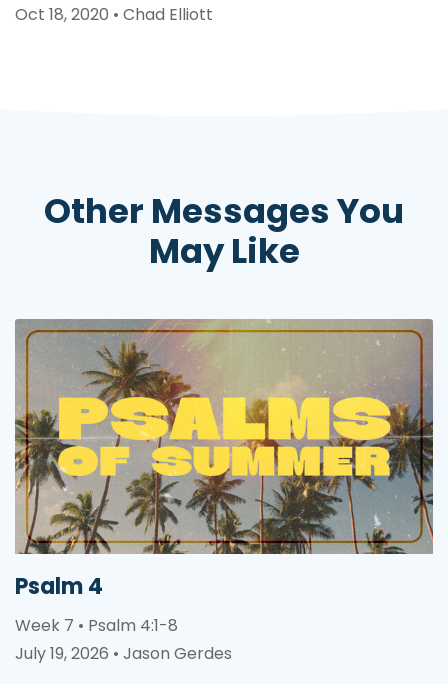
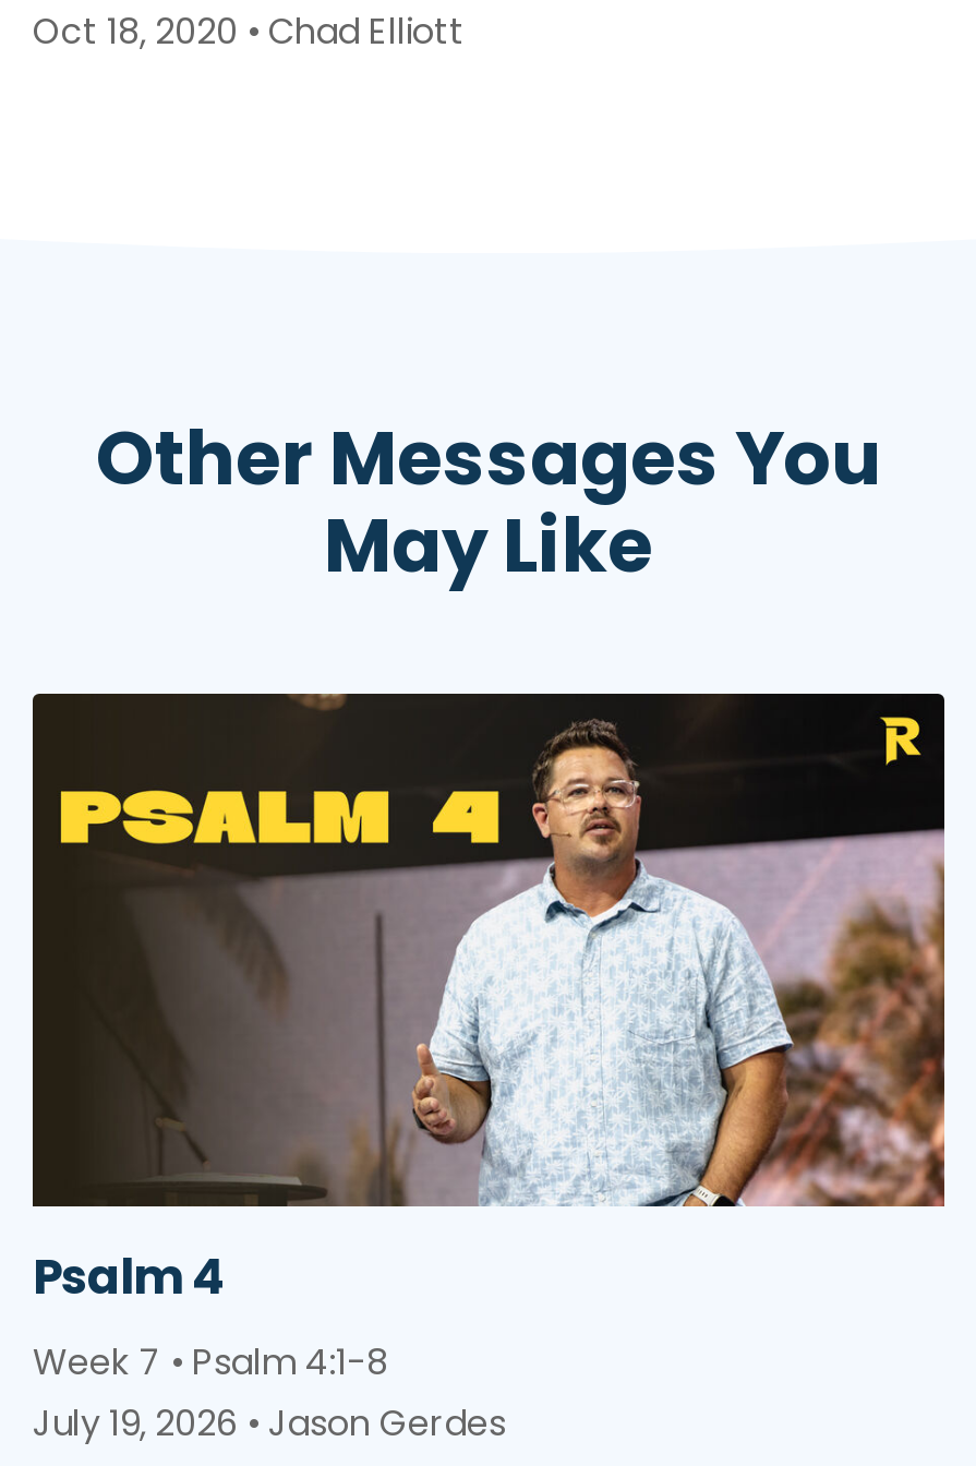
- [image]
+ [image]
